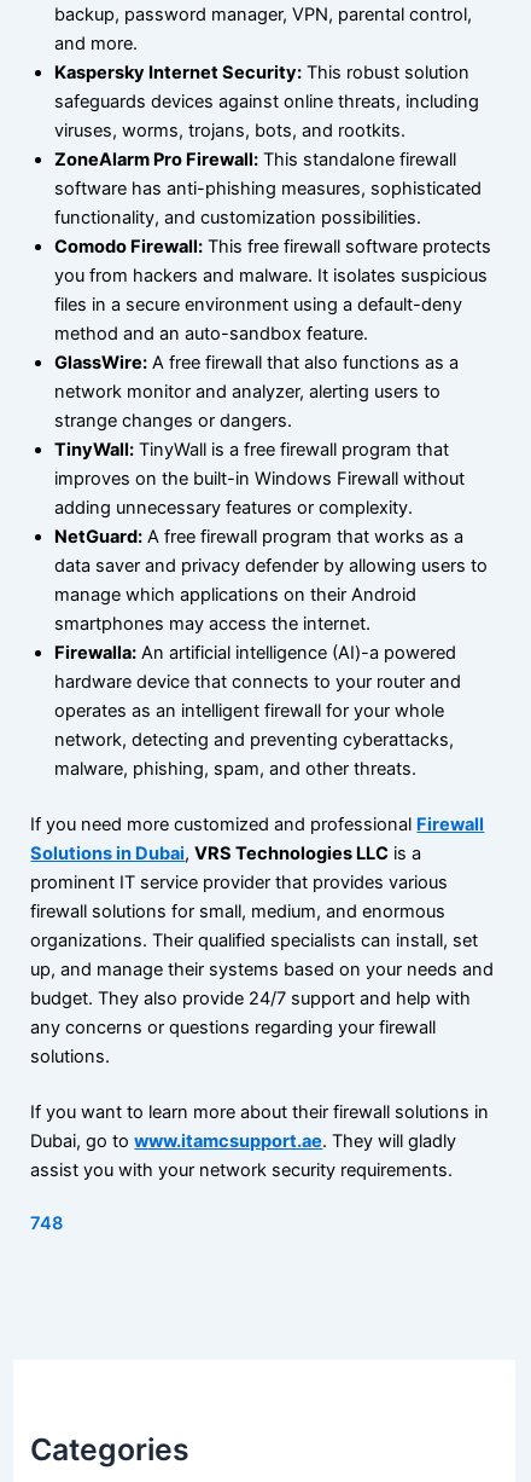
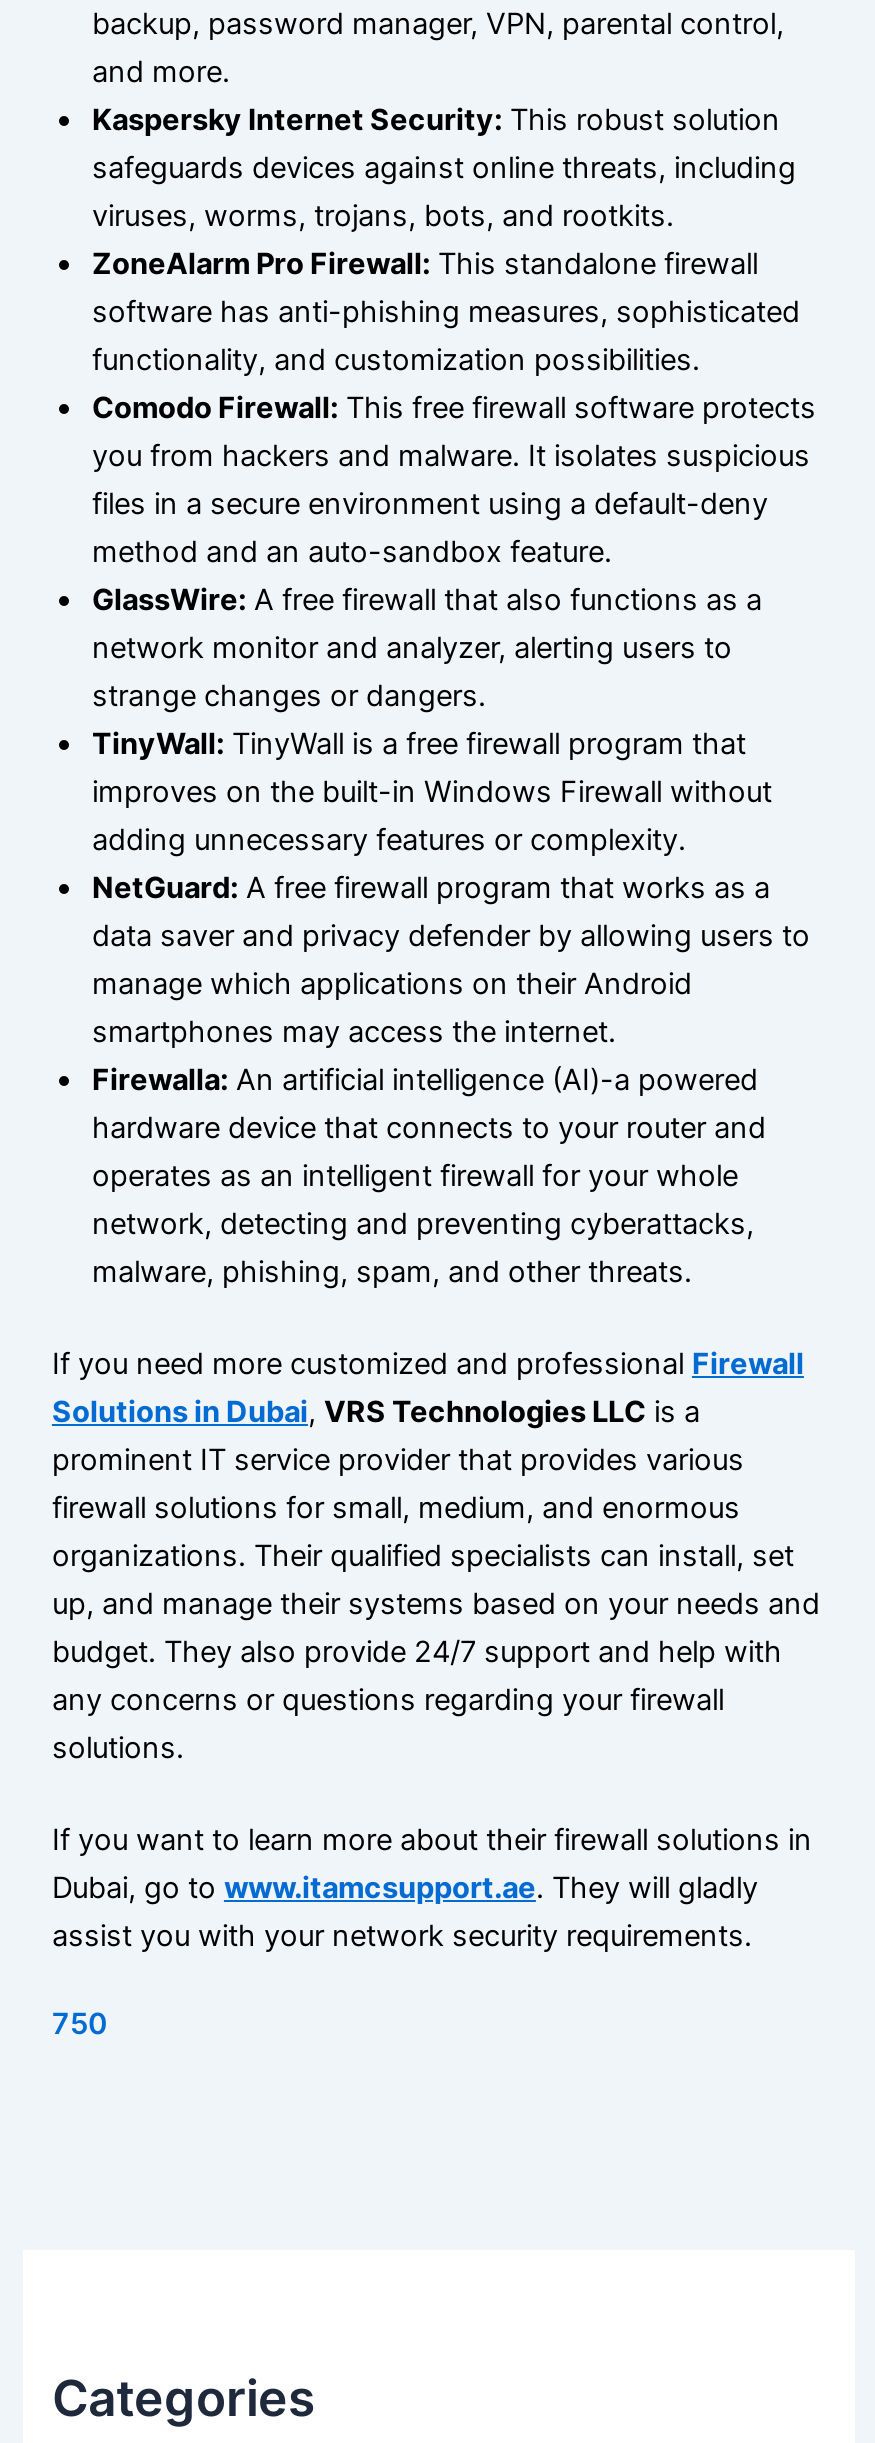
- 748
+ 750
